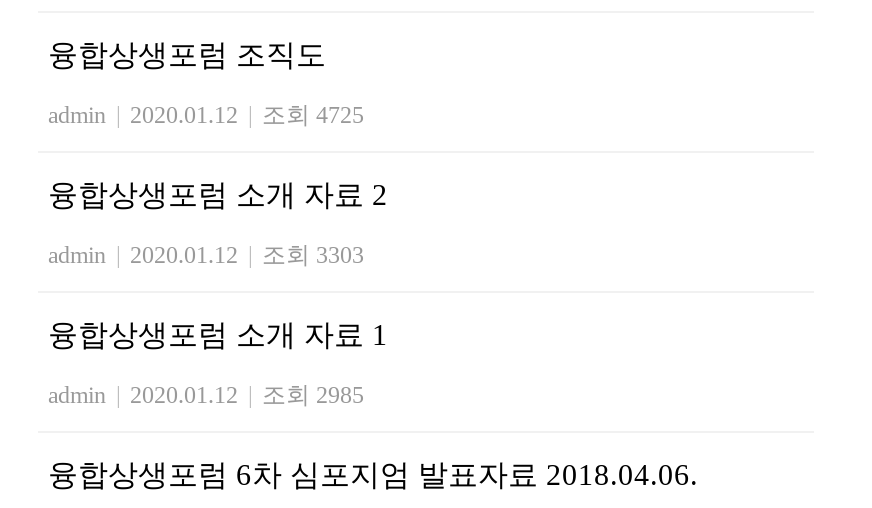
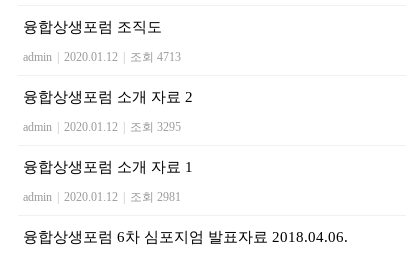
- admin 2020.01.12 조회 4725
+ admin 2020.01.12 조회 4713

- admin 2020.01.12 조회 3303
+ admin 2020.01.12 조회 3295

- admin 2020.01.12 조회 2985
+ admin 2020.01.12 조회 2981
